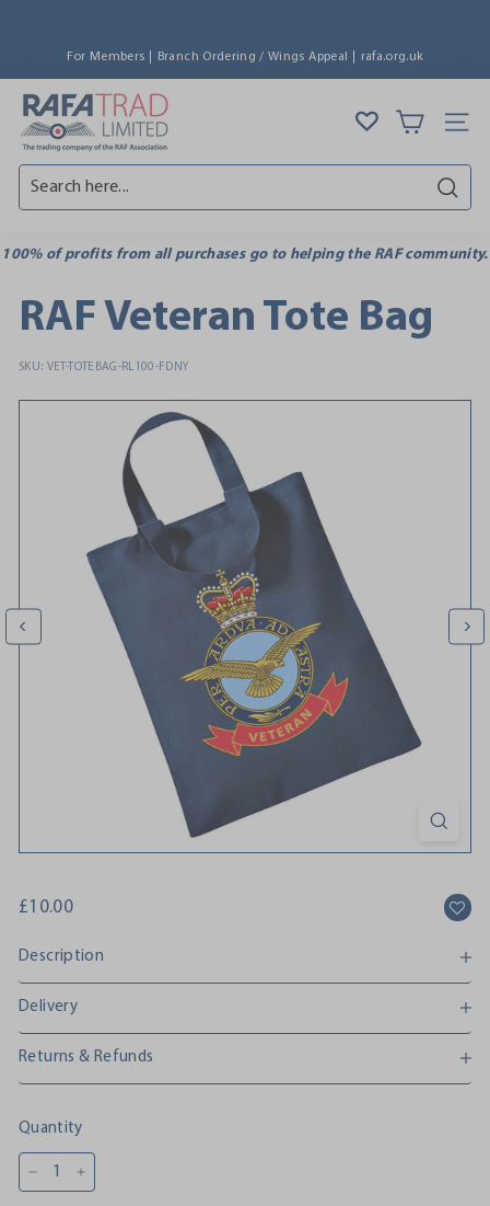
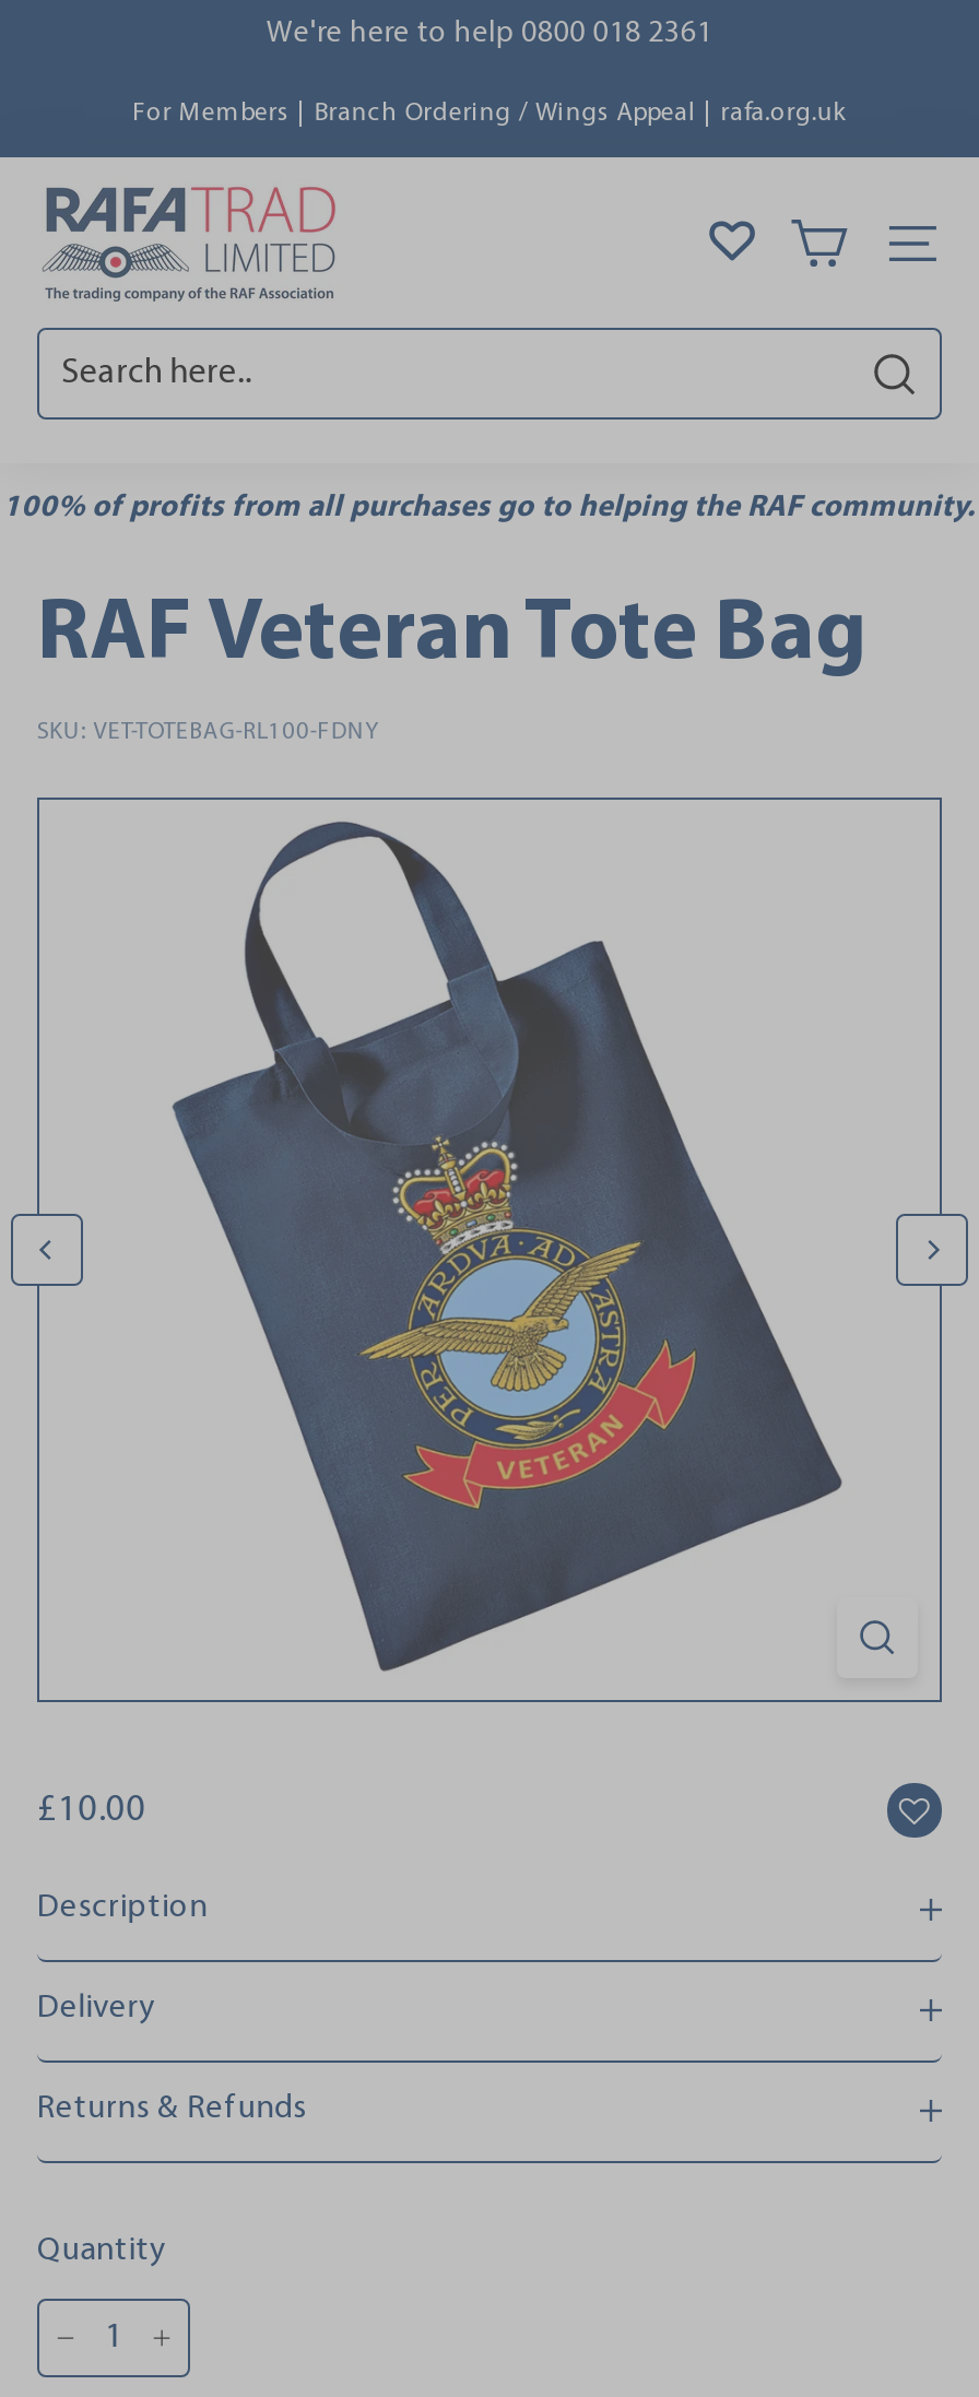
+ We're here to help 0800 018 2361
